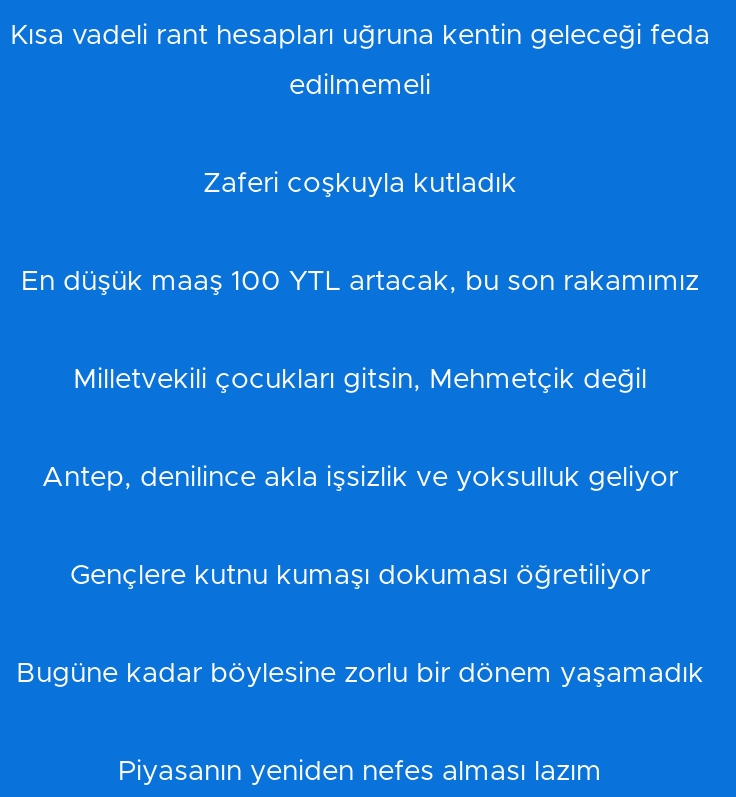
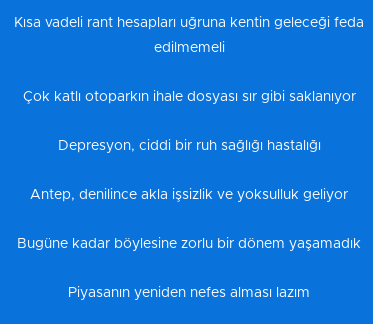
- Zaferi coşkuyla kutladık
- En düşük maaş 100 YTL artacak, bu son rakamımız
- Milletvekili çocukları gitsin, Mehmetçik değil
+ Çok katlı otoparkın ihale dosyası sır gibi saklanıyor
+ Depresyon, ciddi bir ruh sağlığı hastalığı

- Gençlere kutnu kumaşı dokuması öğretiliyor
